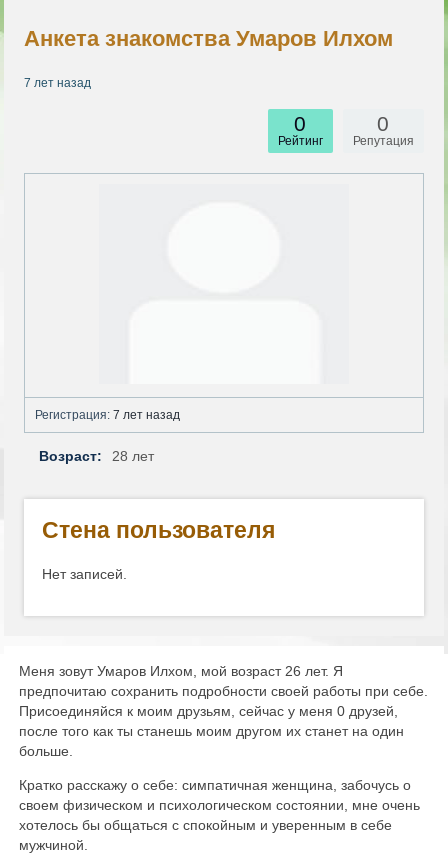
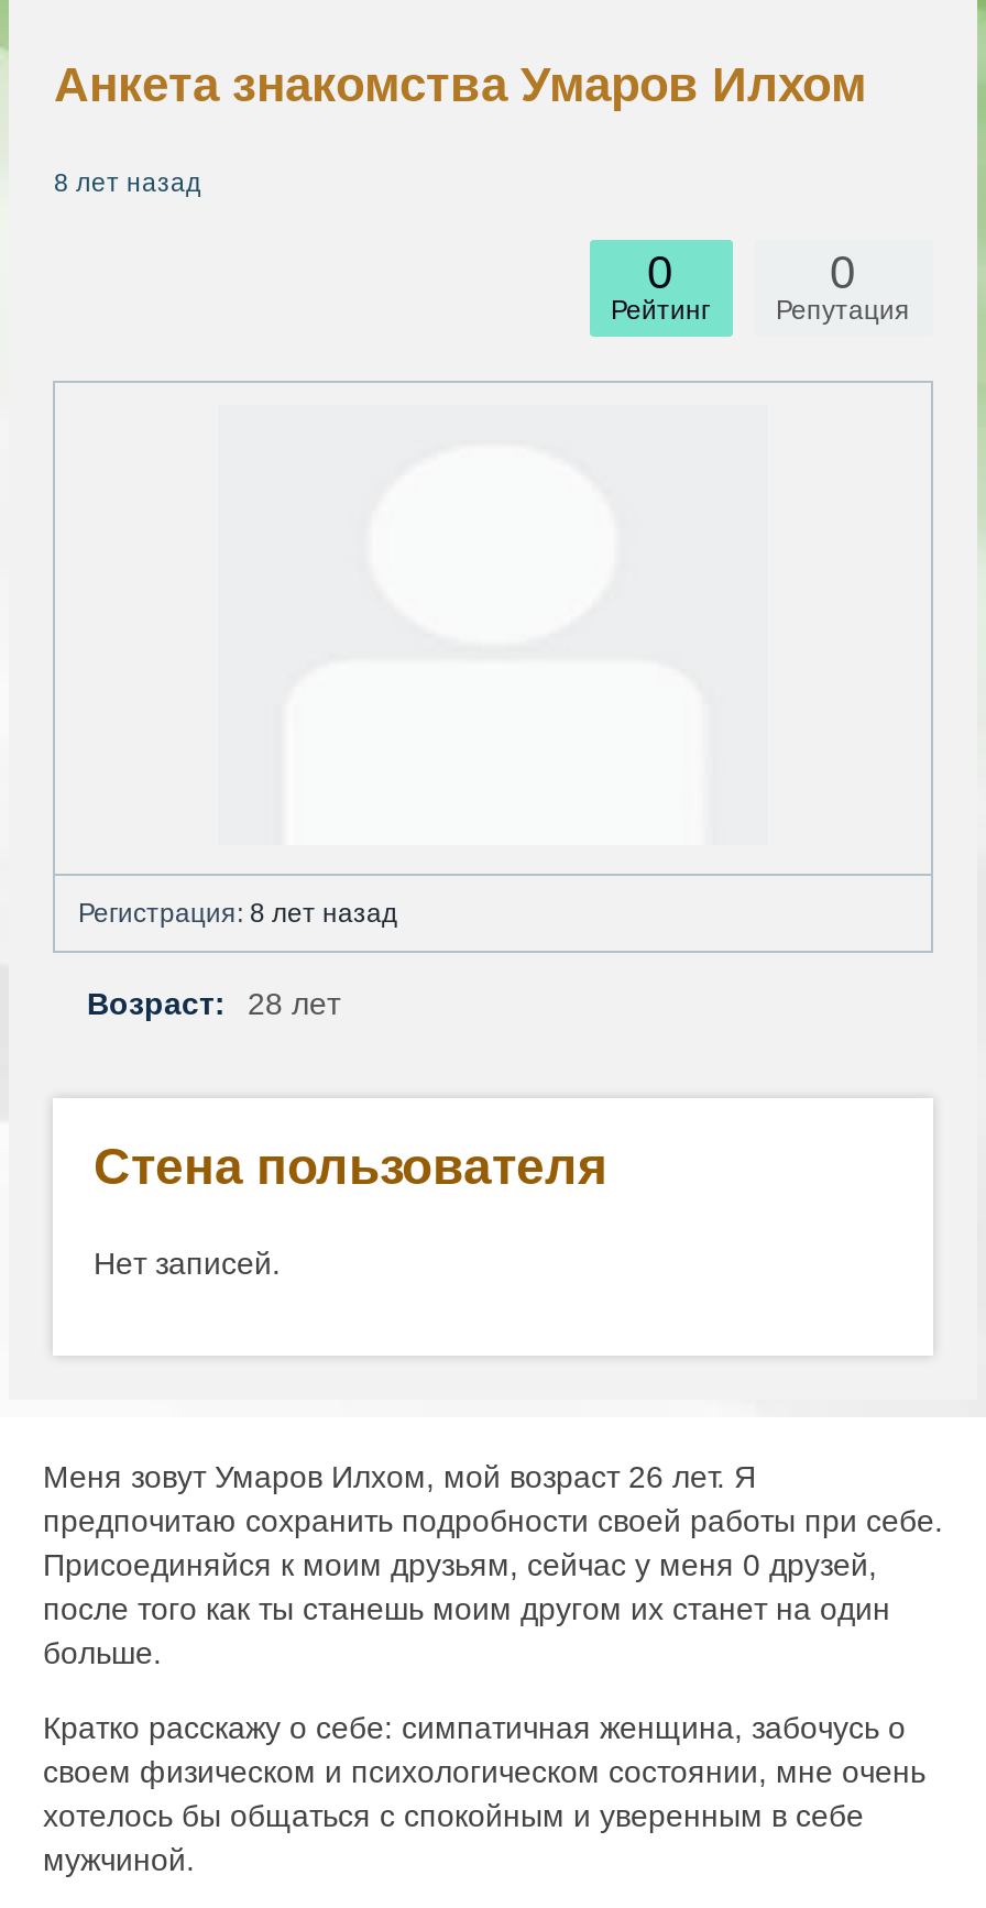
- 7 лет назад
+ 8 лет назад

- Регистрация: 7 лет назад
+ Регистрация: 8 лет назад
